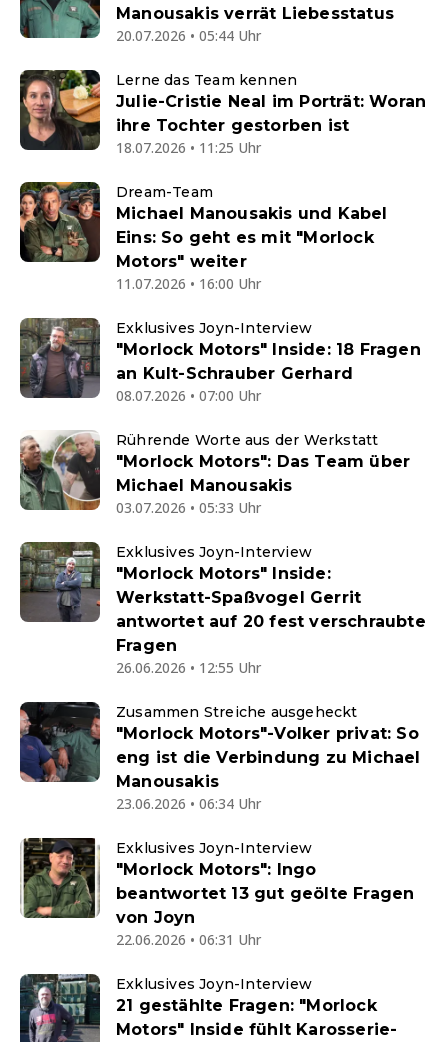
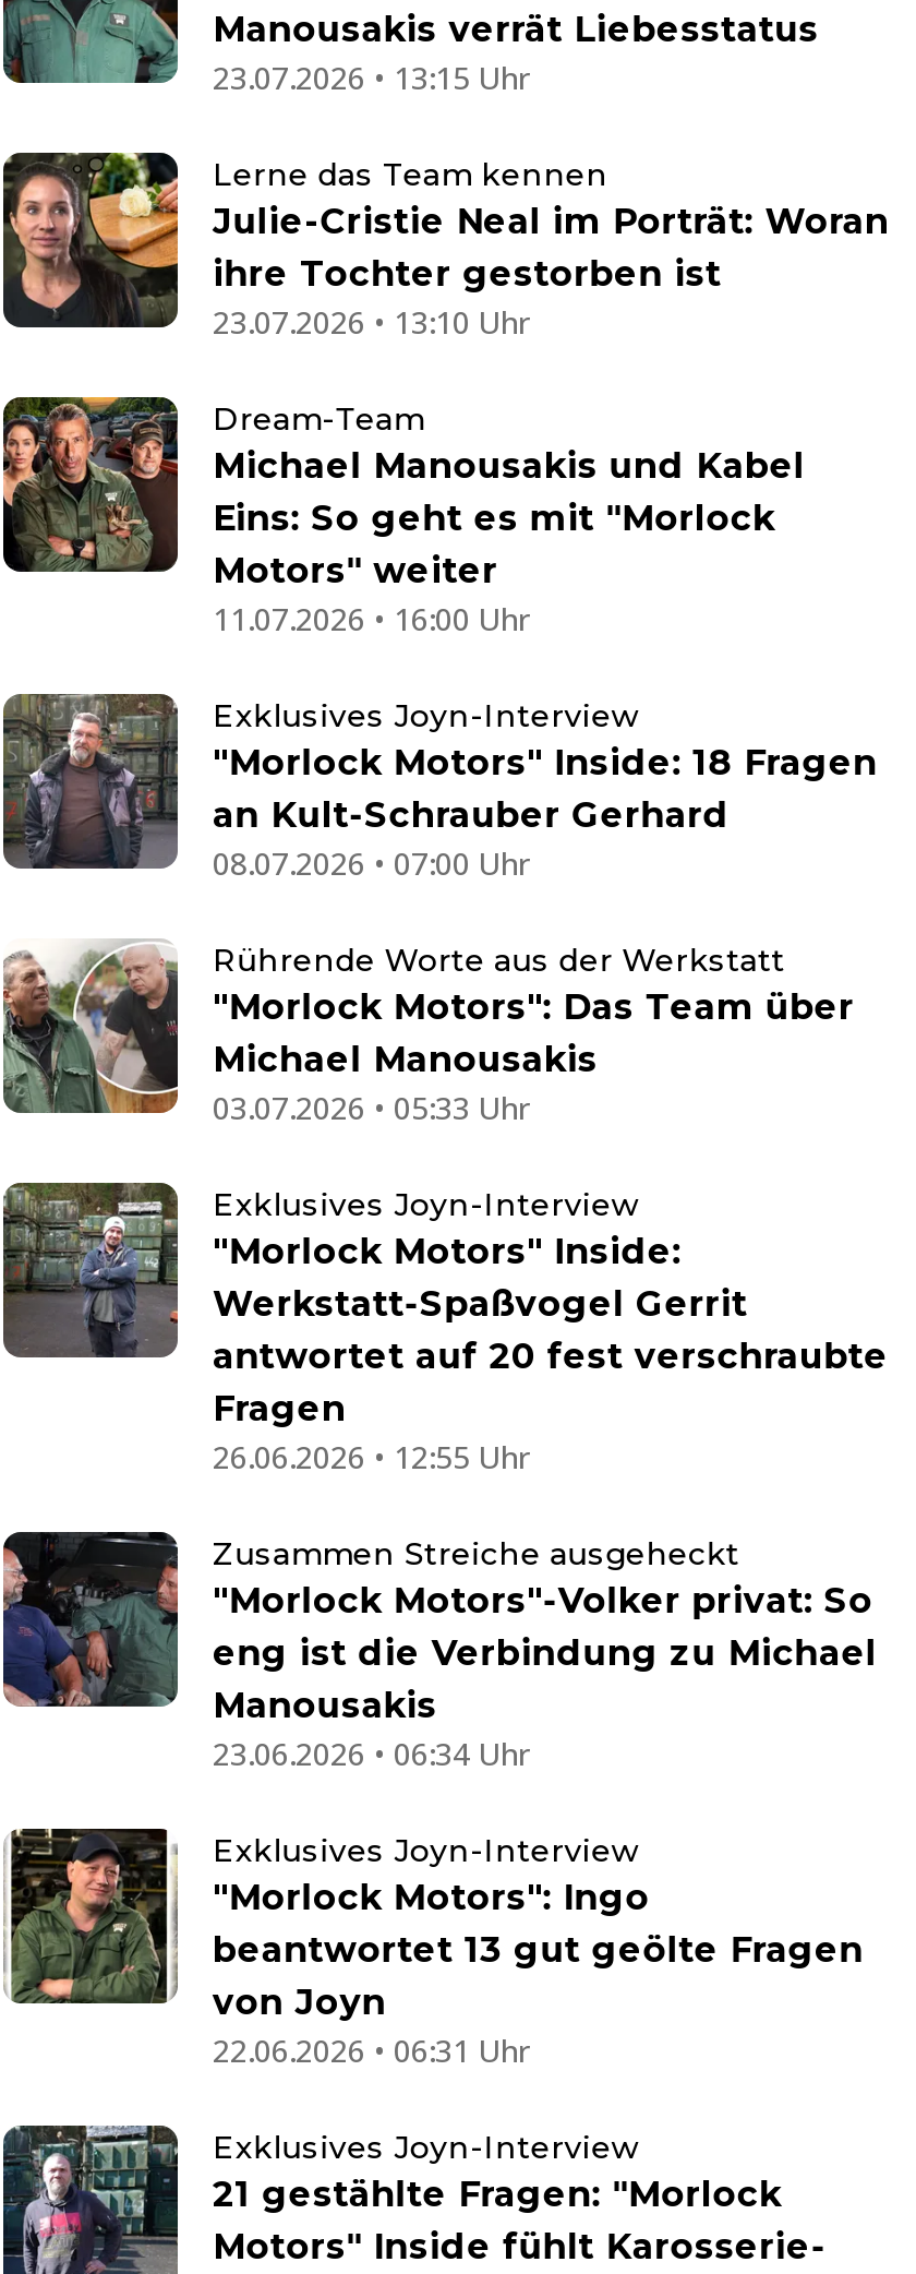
- 20.07.2026 • 05:44 Uhr
+ 23.07.2026 • 13:15 Uhr

- 18.07.2026 • 11:25 Uhr
+ 23.07.2026 • 13:10 Uhr
